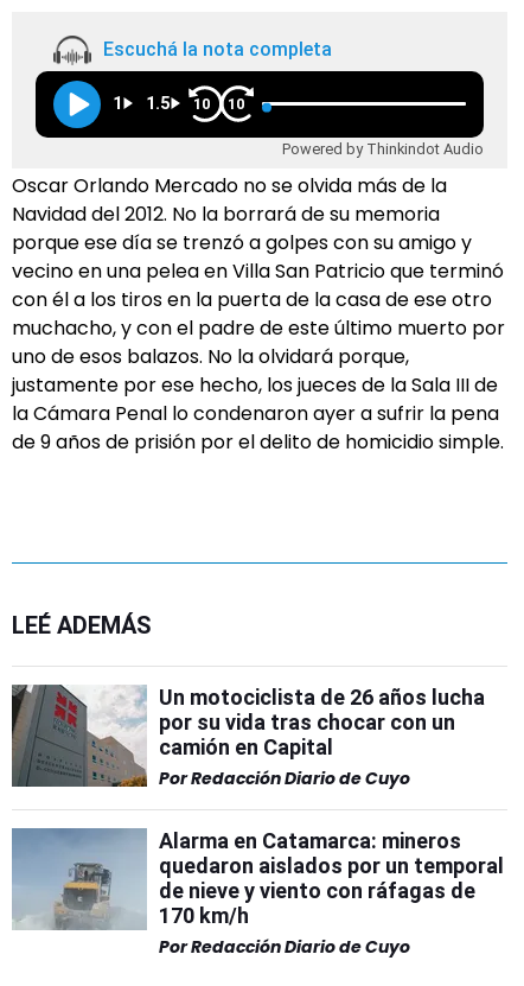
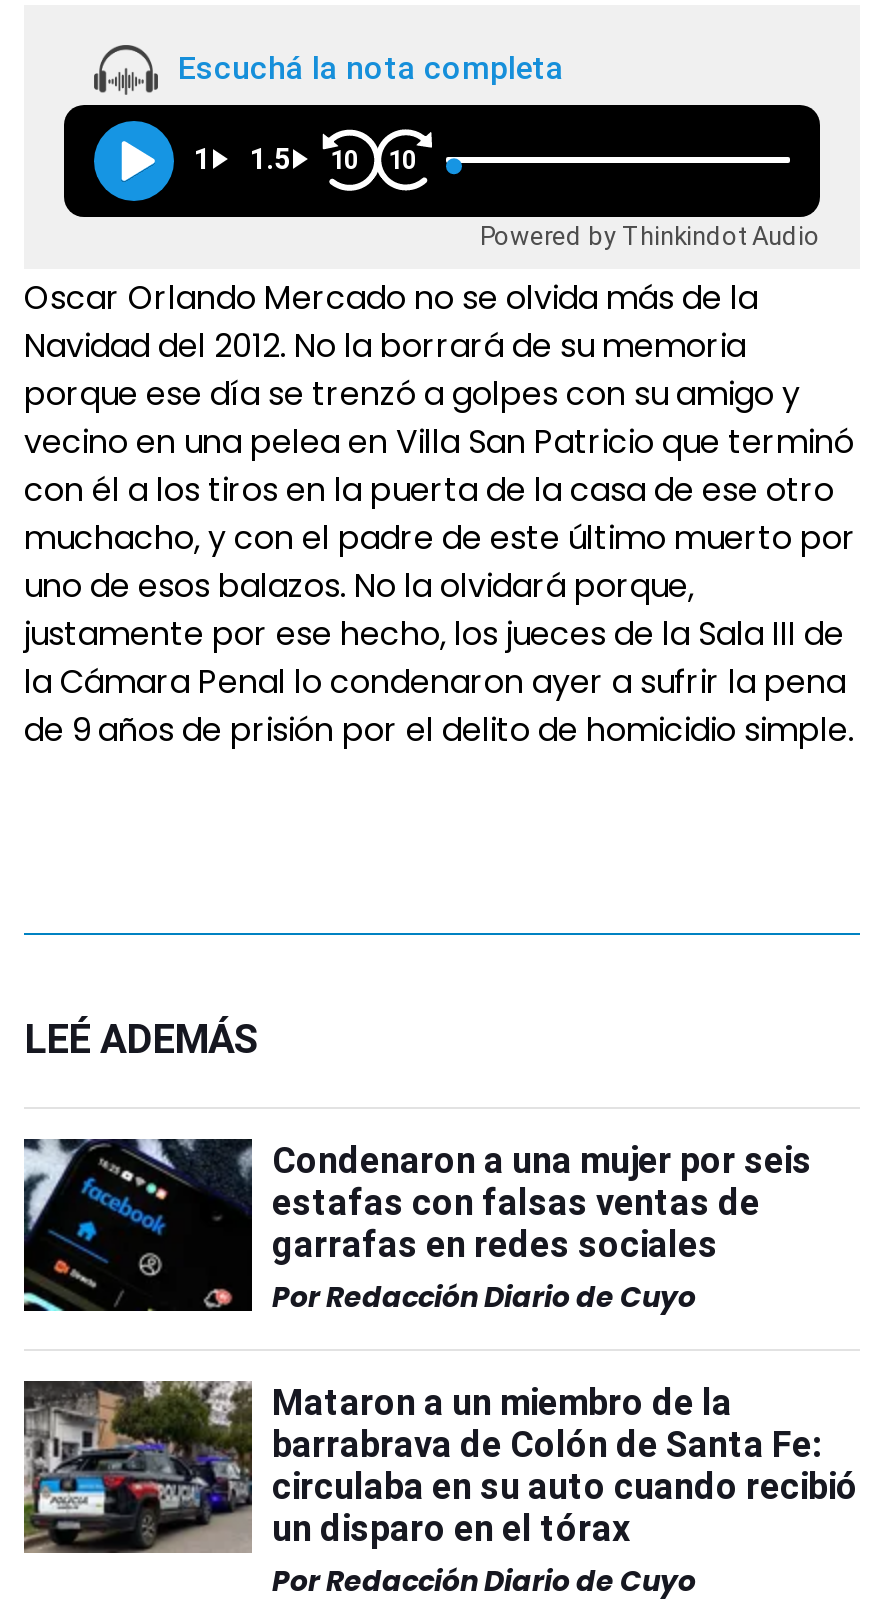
- [image]
- Un motociclista de 26 años lucha
- por su vida tras chocar con un
- camión en Capital
+ [image]
+ Condenaron a una mujer por seis
+ estafas con falsas ventas de
+ garrafas en redes sociales

- [image]
- Alarma en Catamarca: mineros
- quedaron aislados por un temporal
- de nieve y viento con ráfagas de
- 170 km/h
+ [image]
+ Mataron a un miembro de la
+ barrabrava de Colón de Santa Fe:
+ circulaba en su auto cuando recibió
+ un disparo en el tórax
